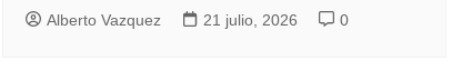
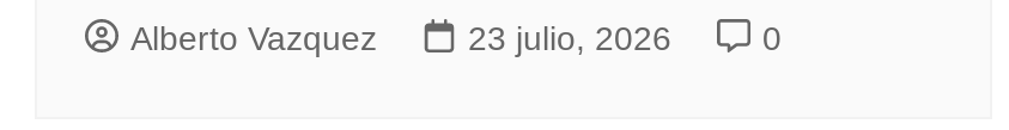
- 21 julio, 2026
+ 23 julio, 2026
